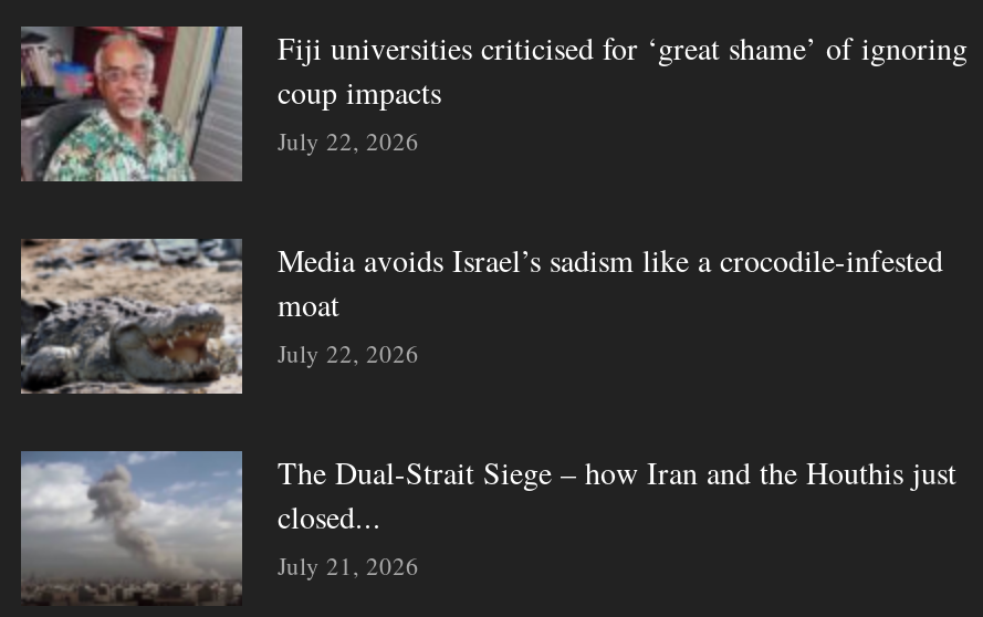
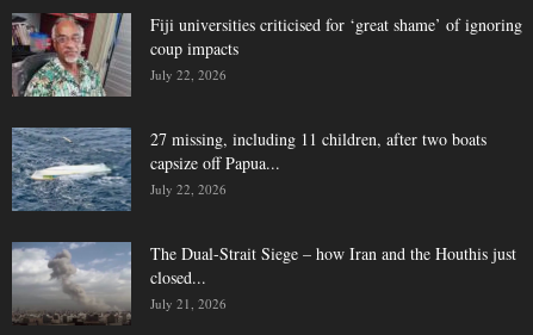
- [image]
- Media avoids Israel’s sadism like a crocodile-infested
- moat
+ [image]
+ 27 missing, including 11 children, after two boats
+ capsize off Papua...
